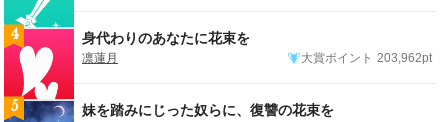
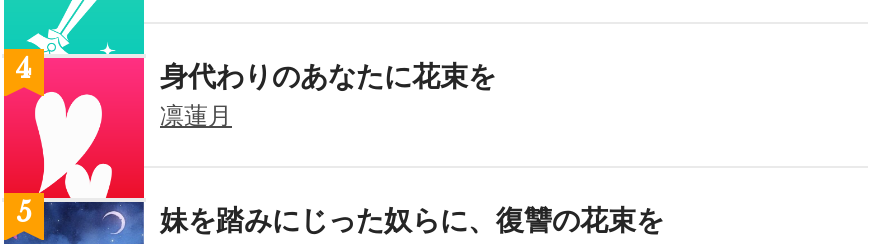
- 大賞ポイント 203,962pt
